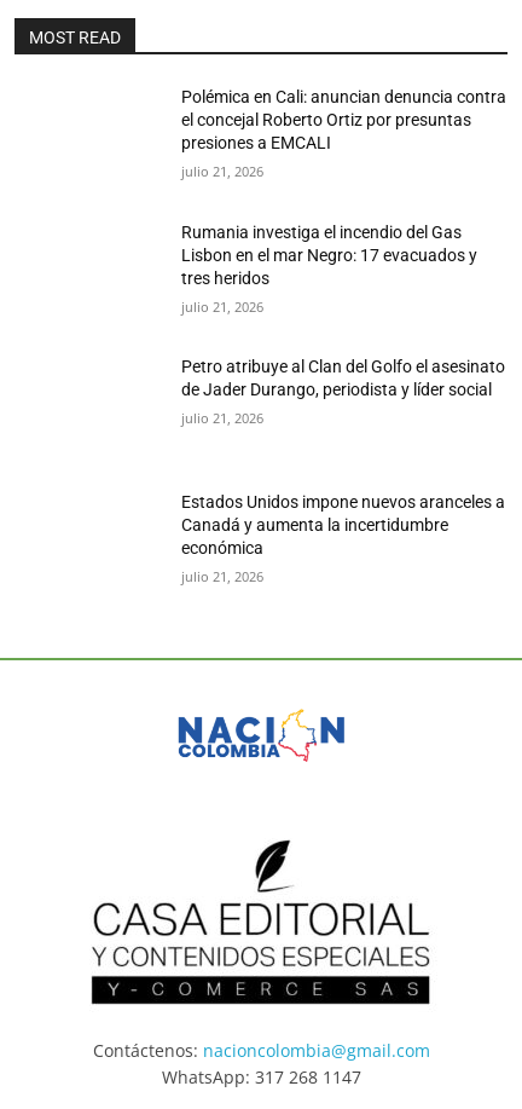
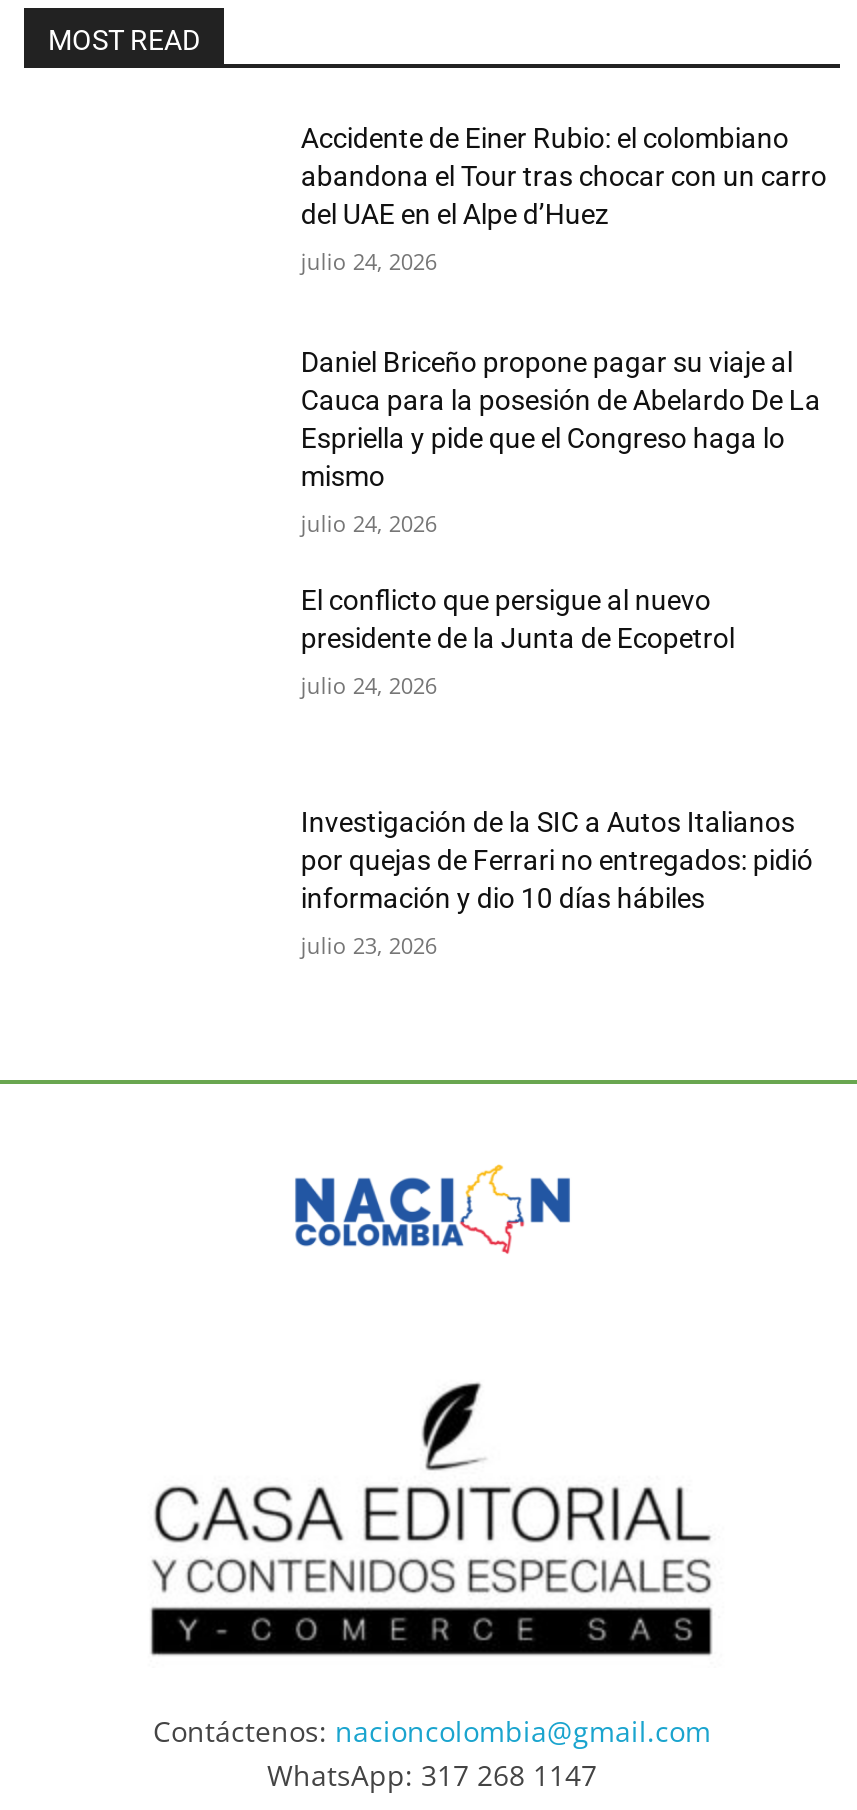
- Polémica en Cali: anuncian denuncia contra
- el concejal Roberto Ortiz por presuntas
- presiones a EMCALI
+ Accidente de Einer Rubio: el colombiano
+ abandona el Tour tras chocar con un carro
+ del UAE en el Alpe d’Huez

- julio 21, 2026
+ julio 24, 2026

- Rumania investiga el incendio del Gas
- Lisbon en el mar Negro: 17 evacuados y
- tres heridos
+ Daniel Briceño propone pagar su viaje al
+ Cauca para la posesión de Abelardo De La
+ Espriella y pide que el Congreso haga lo
+ mismo

- julio 21, 2026
+ julio 24, 2026

- Petro atribuye al Clan del Golfo el asesinato
- de Jader Durango, periodista y líder social
+ El conflicto que persigue al nuevo
+ presidente de la Junta de Ecopetrol

- julio 21, 2026
+ julio 24, 2026

- Estados Unidos impone nuevos aranceles a
- Canadá y aumenta la incertidumbre
- económica
+ Investigación de la SIC a Autos Italianos
+ por quejas de Ferrari no entregados: pidió
+ información y dio 10 días hábiles

- julio 21, 2026
+ julio 23, 2026
